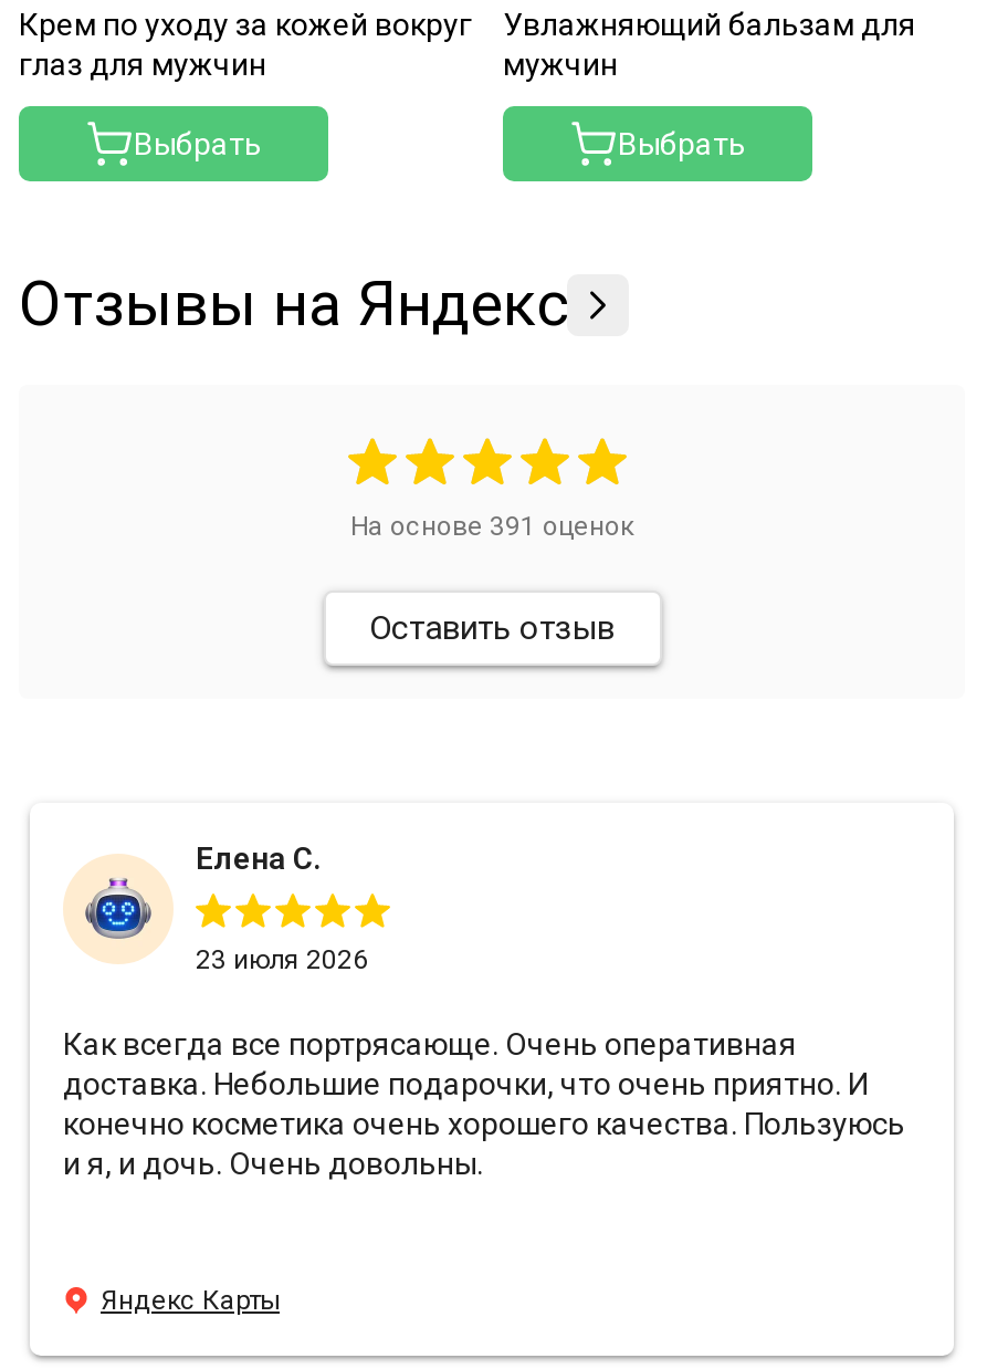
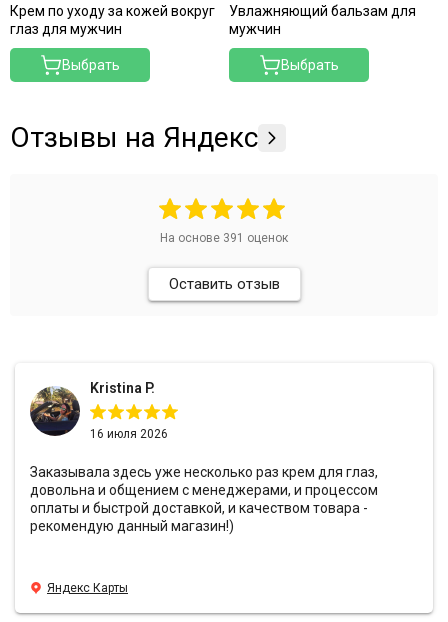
- [image]
- Елена С.
+ [image]
+ Kristina P.

- 23 июля 2026
+ 16 июля 2026

- Как всегда все портрясающе. Очень оперативная
- доставка. Небольшие подарочки, что очень приятно. И
- конечно косметика очень хорошего качества. Пользуюсь
- и я, и дочь. Очень довольны.
+ Заказывала здесь уже несколько раз крем для глаз,
+ довольна и общением с менеджерами, и процессом
+ оплаты и быстрой доставкой, и качеством товара -
+ рекомендую данный магазин!)
